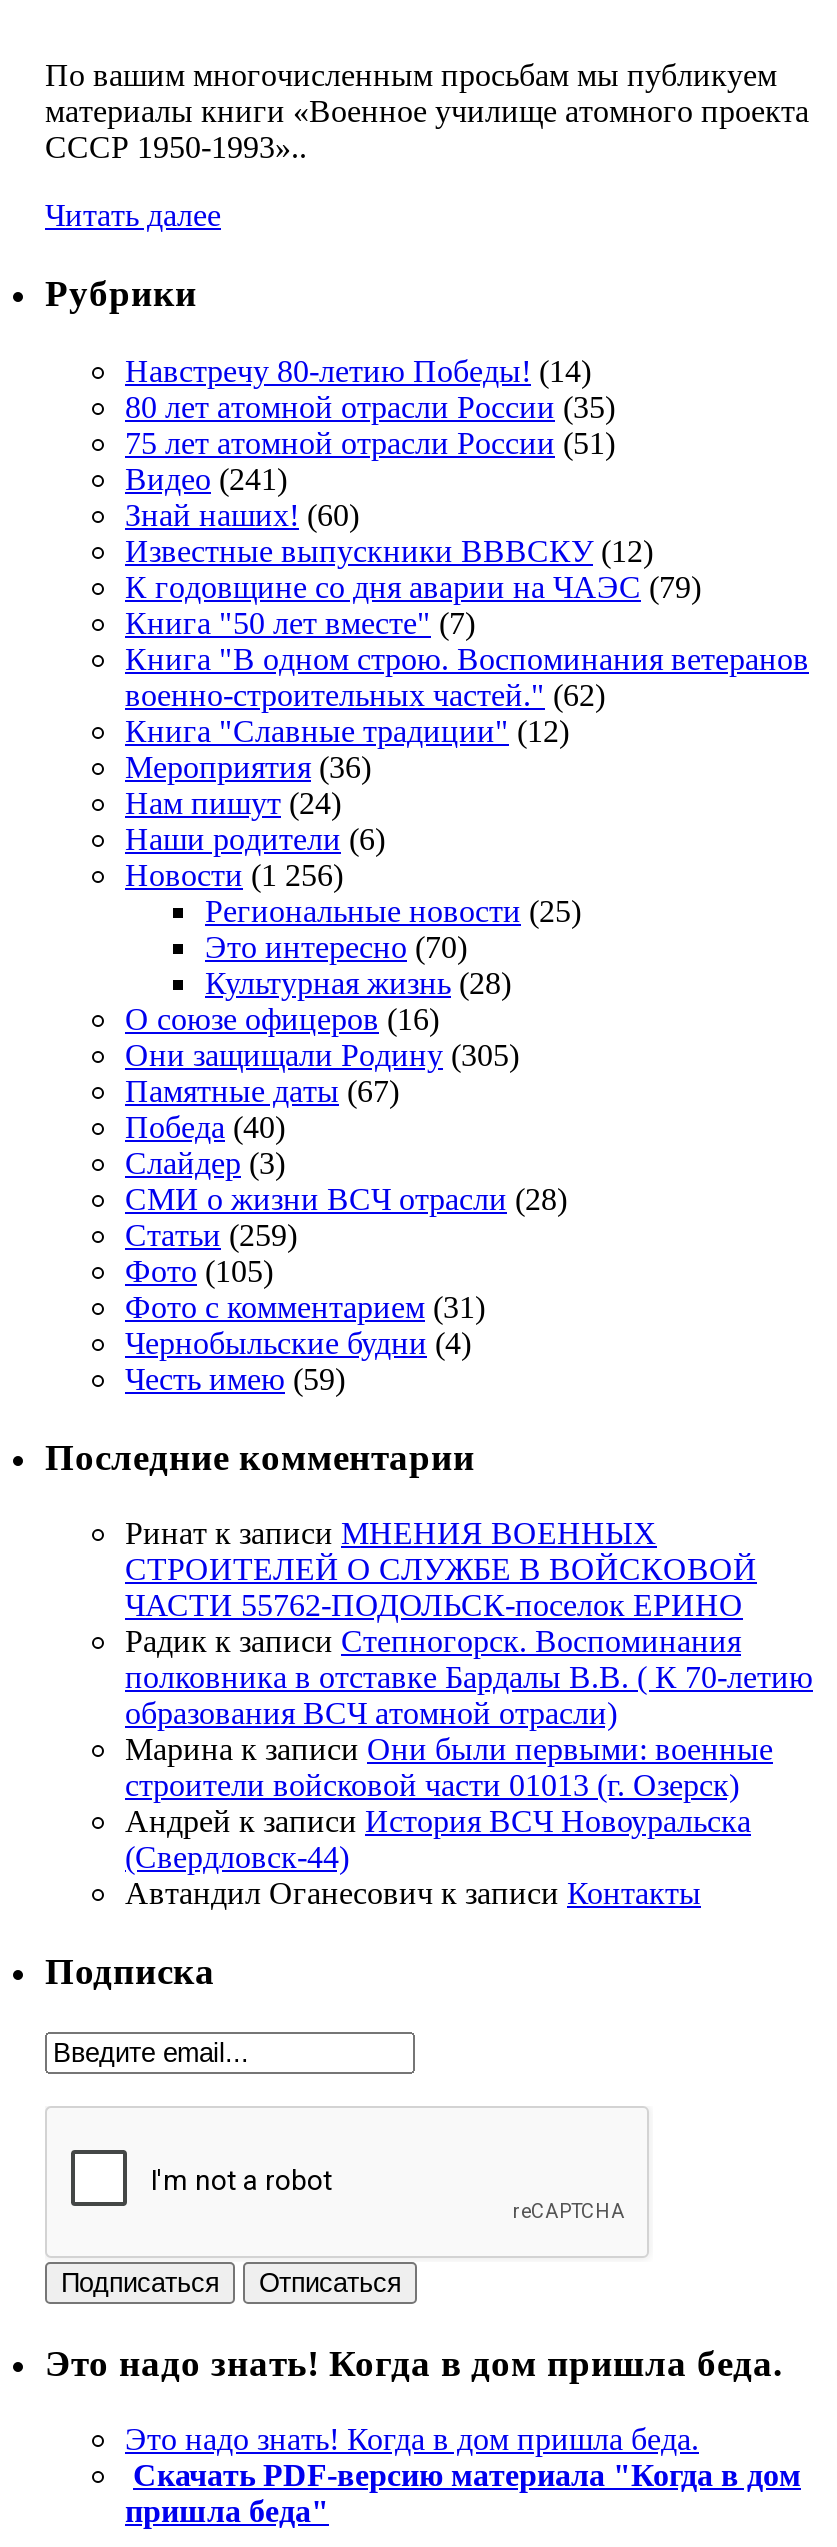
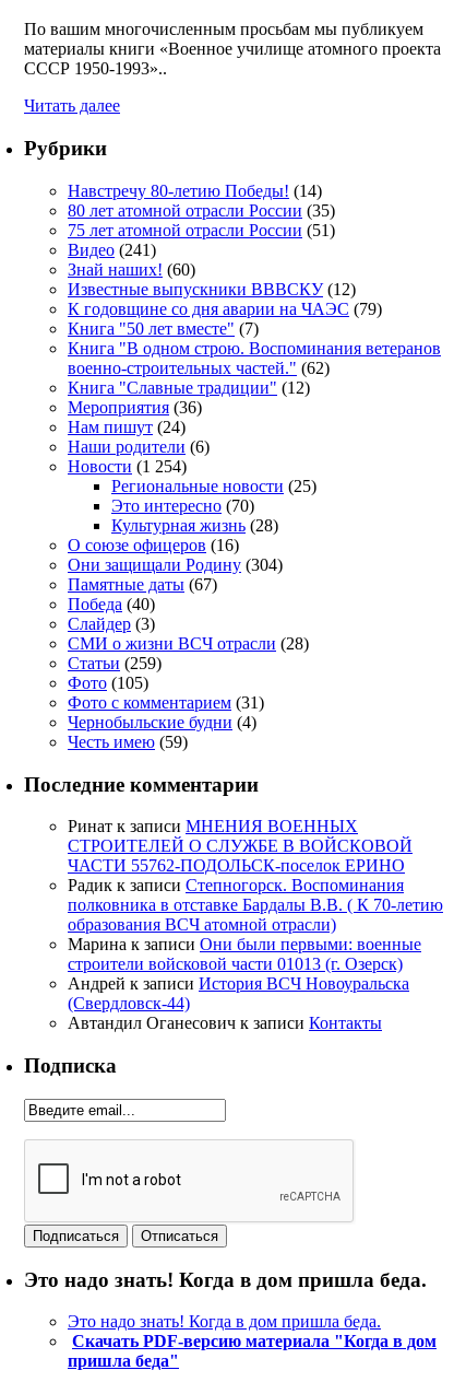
- Новости (1 256)
+ Новости (1 254)

- Они защищали Родину (305)
+ Они защищали Родину (304)
